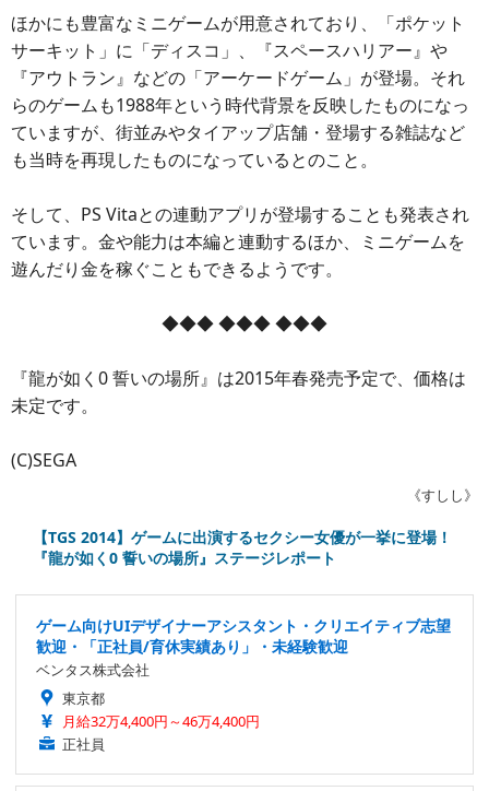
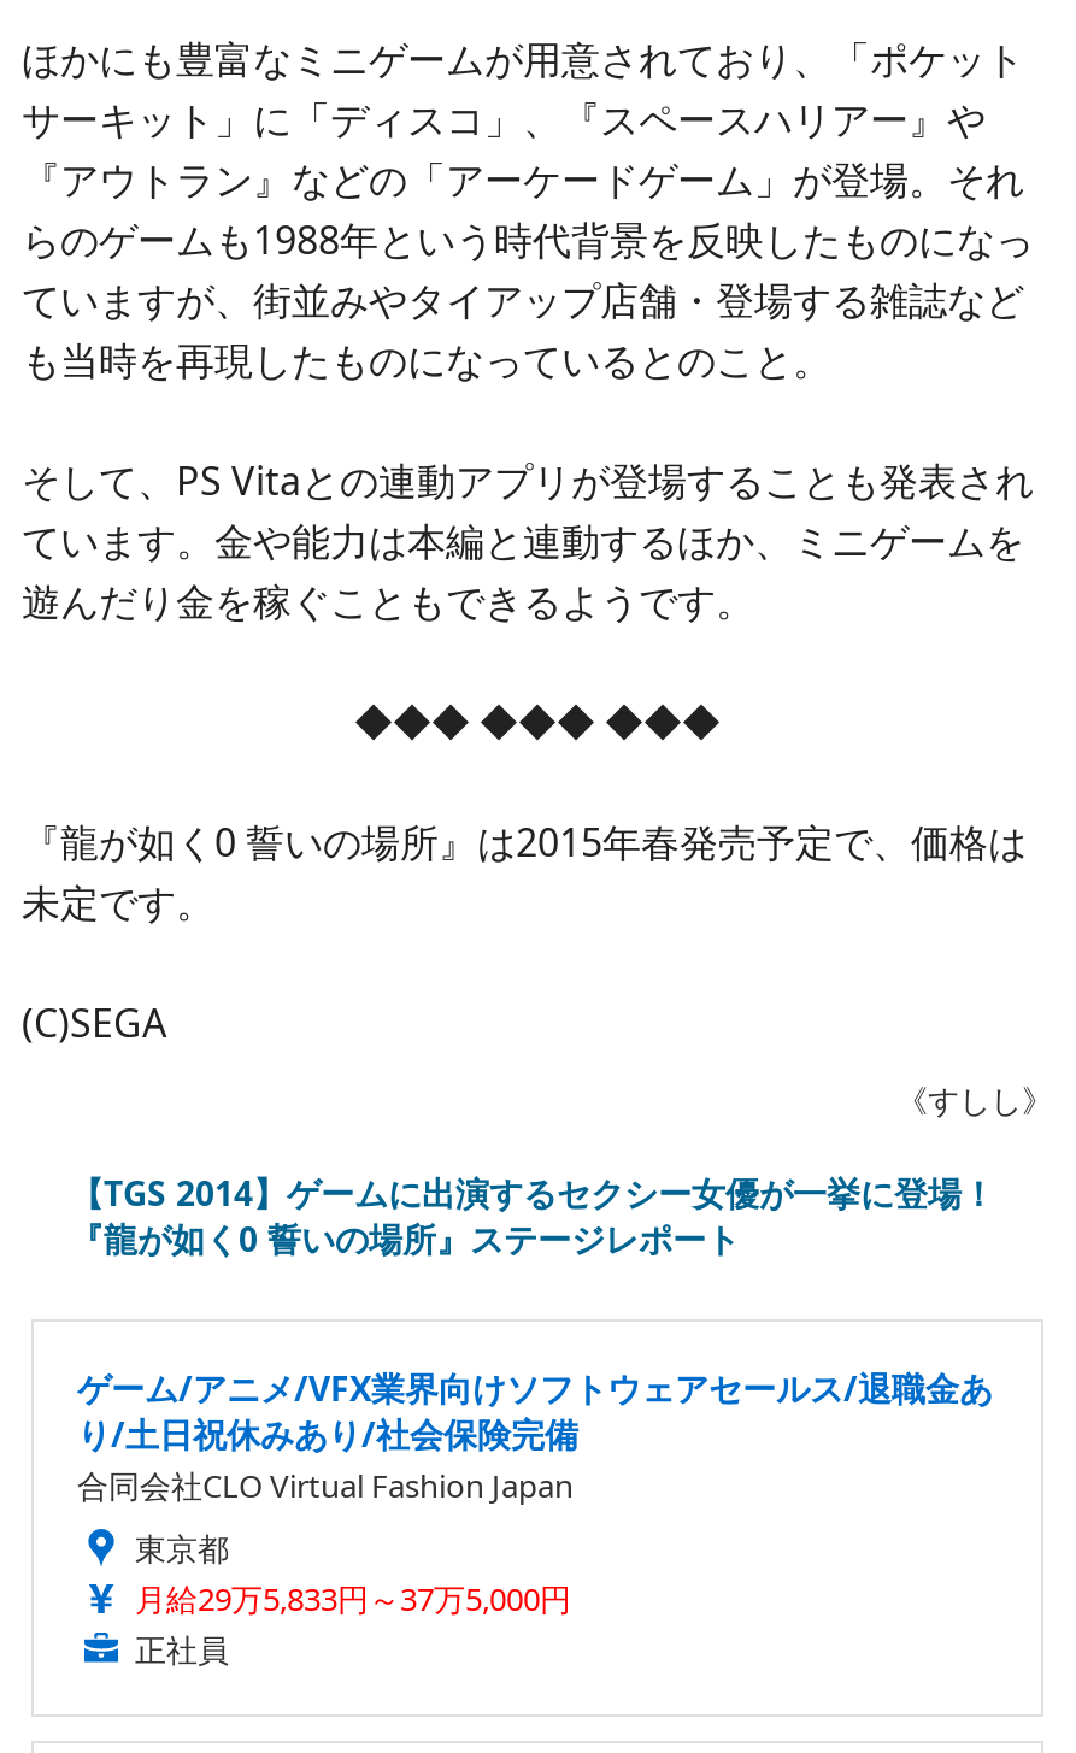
- ゲーム向けUIデザイナーアシスタント・クリエイティブ志望
- 歓迎・「正社員/育休実績あり」・未経験歓迎
- ベンタス株式会社
+ ゲーム/アニメ/VFX業界向けソフトウェアセールス/退職金あ
+ り/土日祝休みあり/社会保険完備
+ 合同会社CLO Virtual Fashion Japan

- 月給32万4,400円～46万4,400円
+ 月給29万5,833円～37万5,000円
